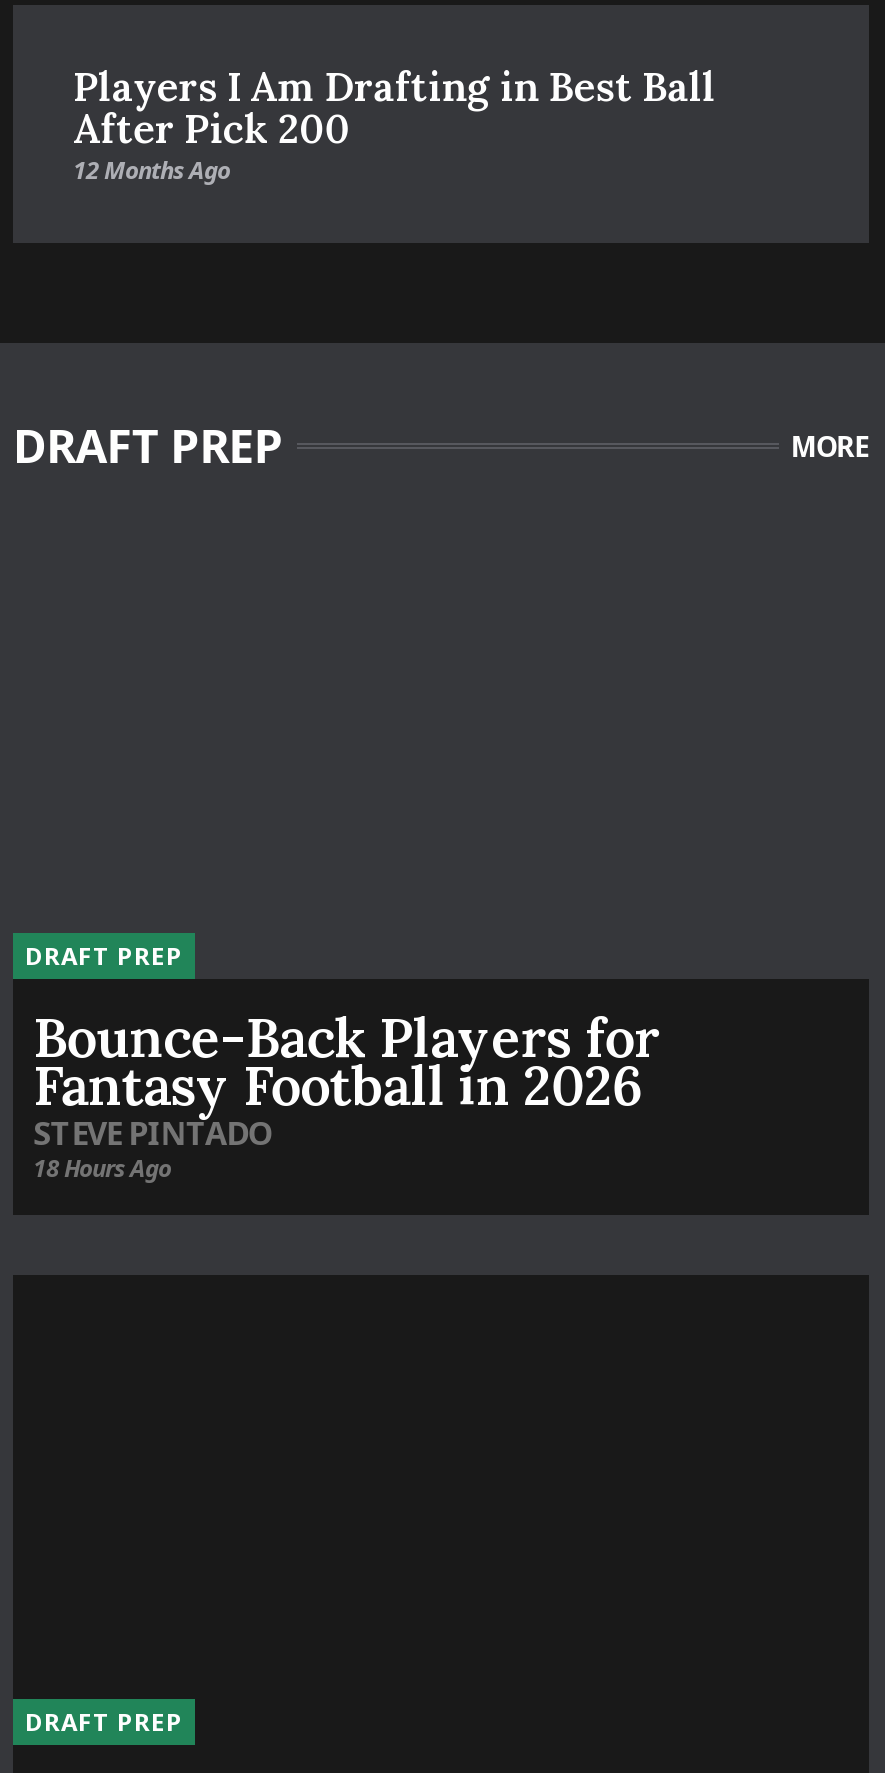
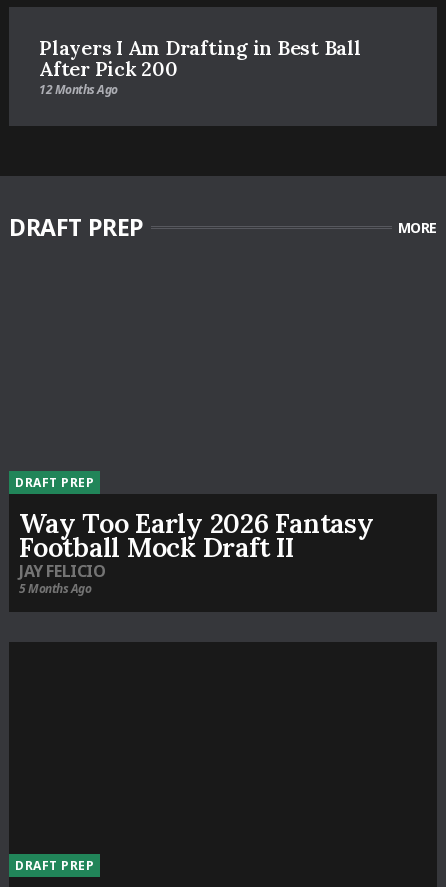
- Bounce-Back Players for
- Fantasy Football in 2026
- STEVE PINTADO
- 18 Hours Ago
+ Way Too Early 2026 Fantasy
+ Football Mock Draft II
+ JAY FELICIO
+ 5 Months Ago
